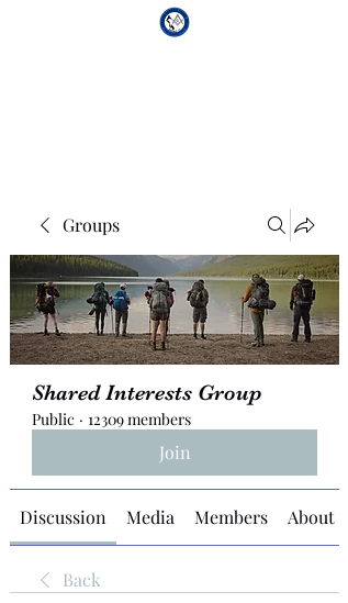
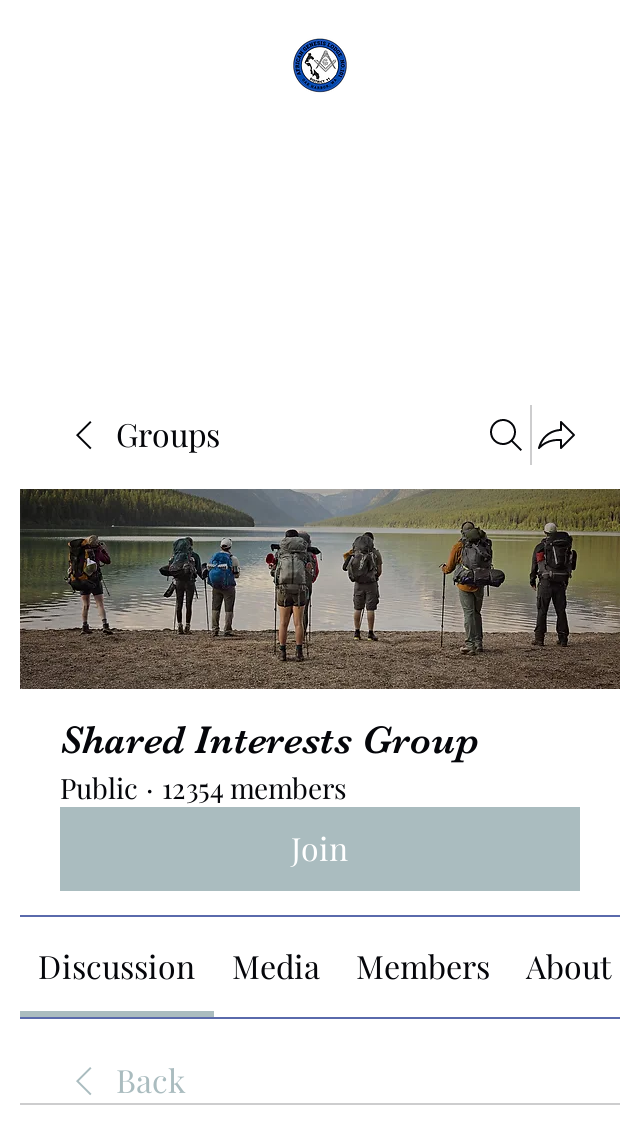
- Public · 12309 members
+ Public · 12354 members
